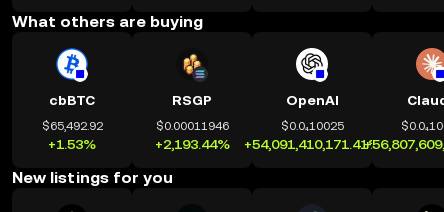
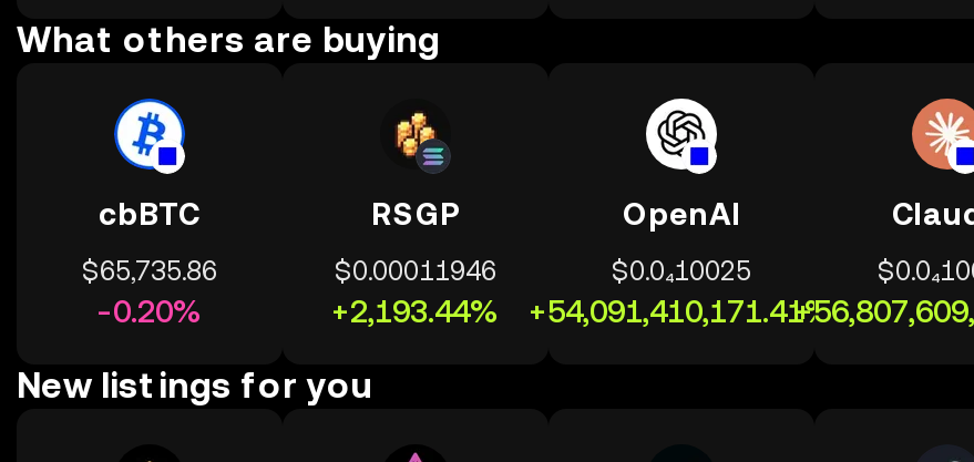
- $65,492.92
+ $65,735.86

- +1.53%
+ -0.20%
